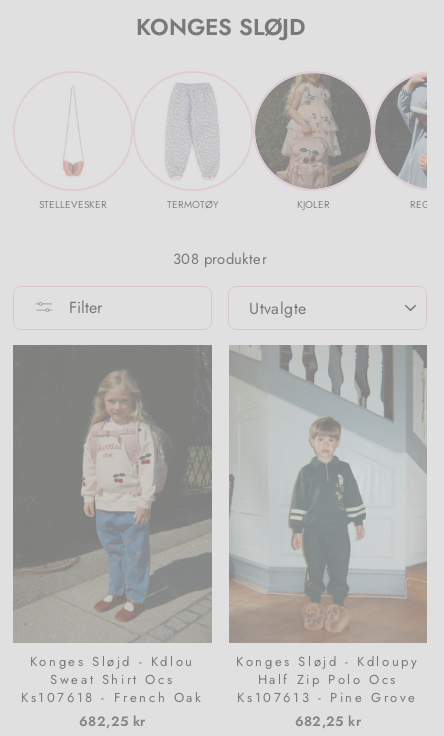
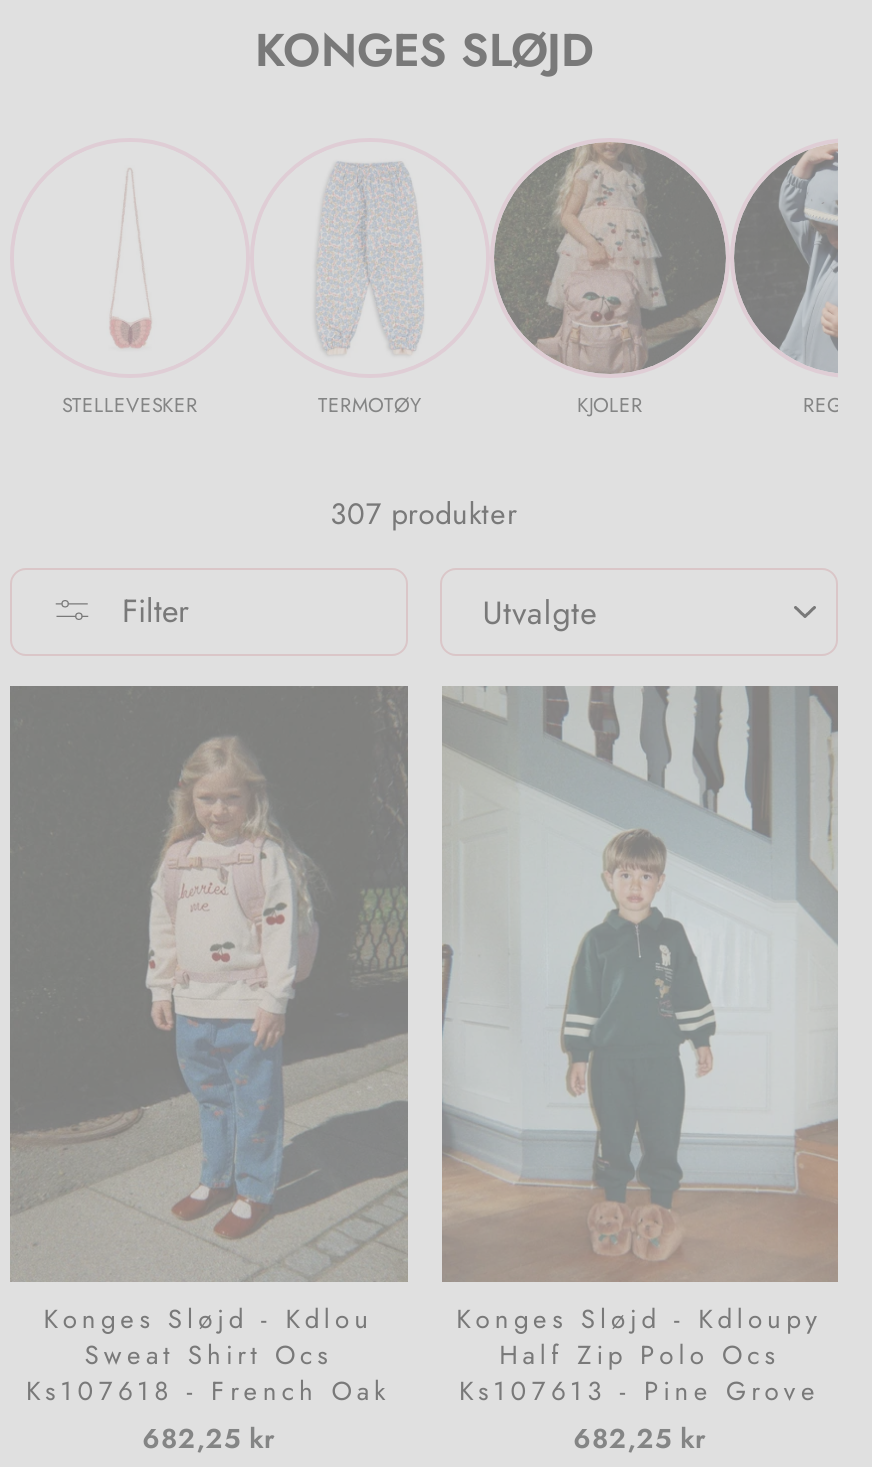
- 308 produkter
+ 307 produkter
